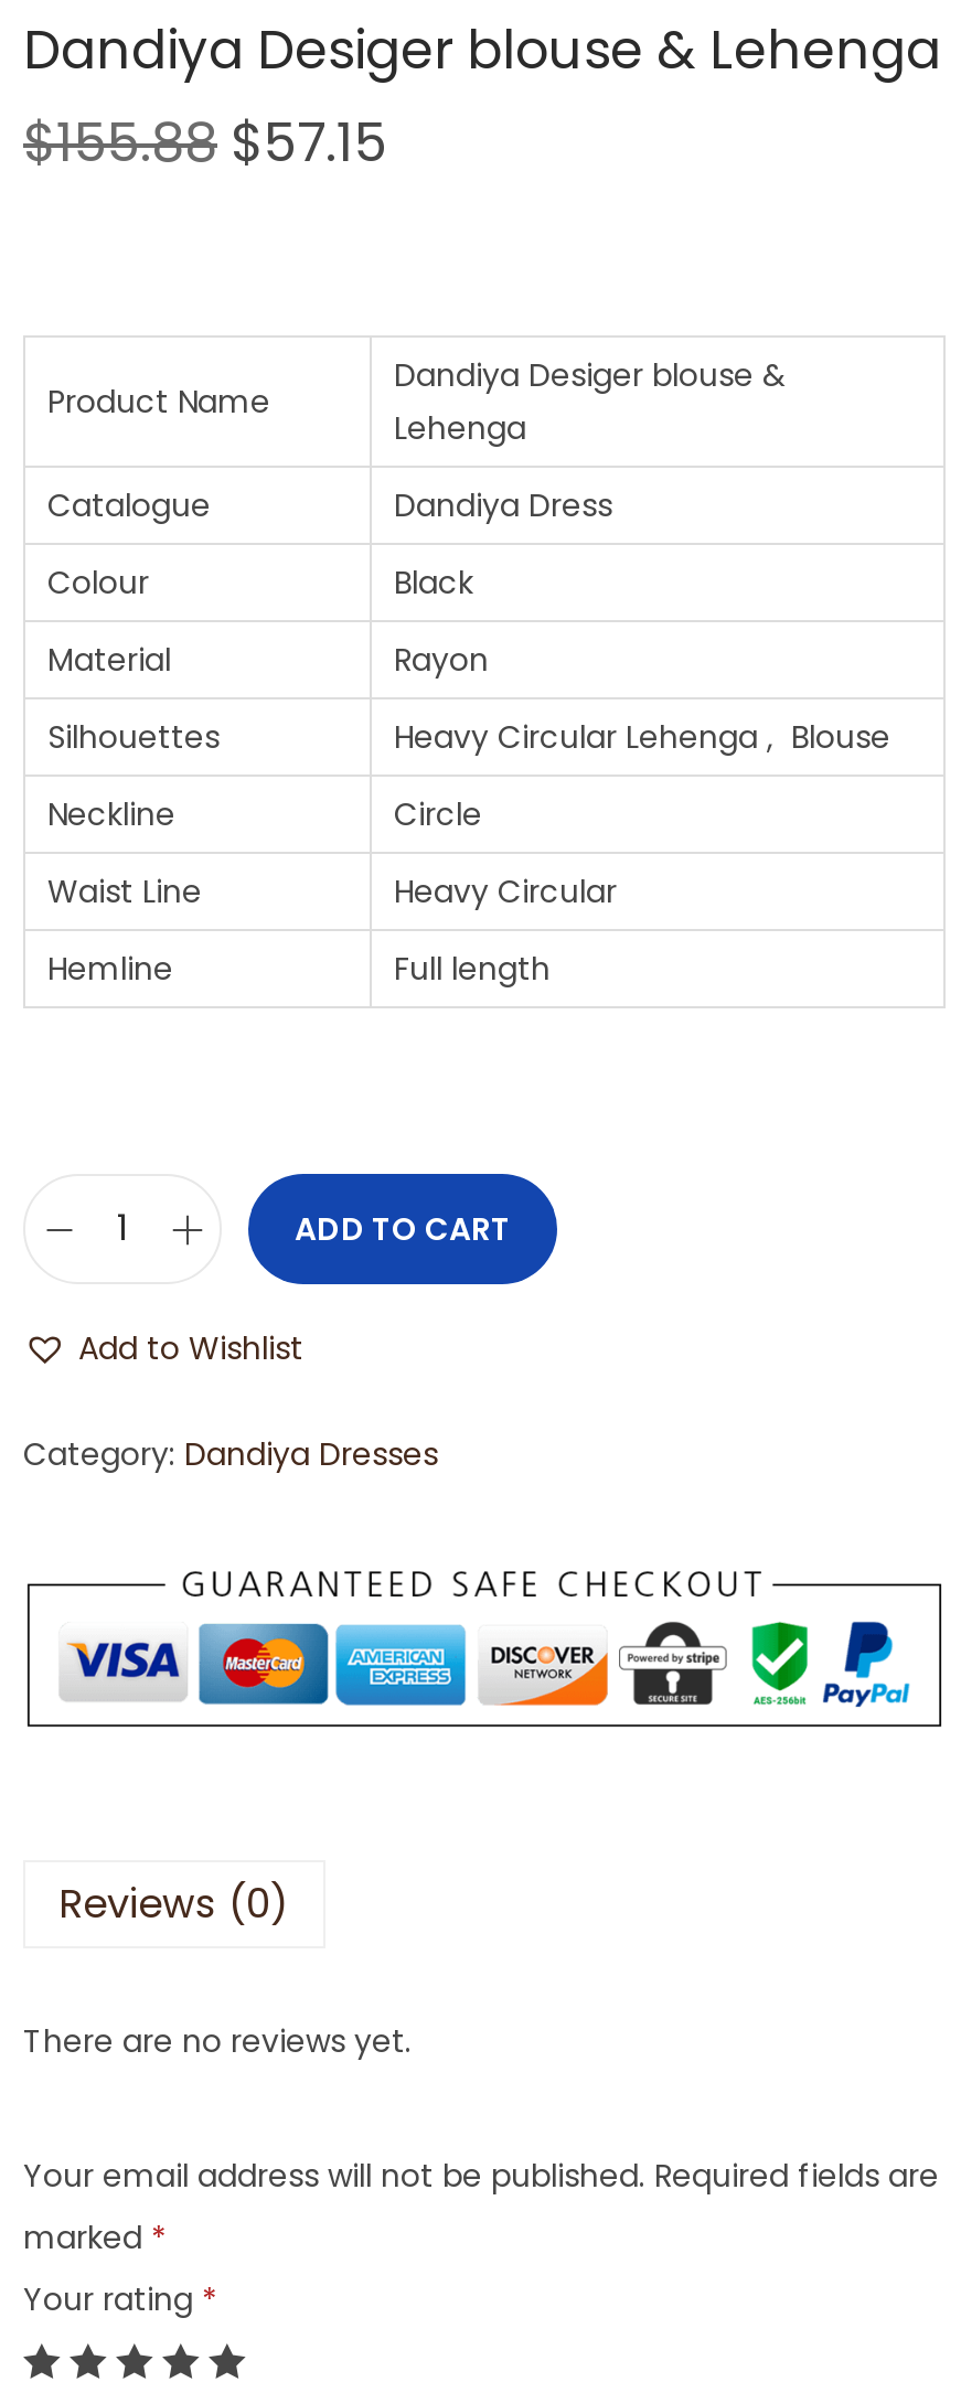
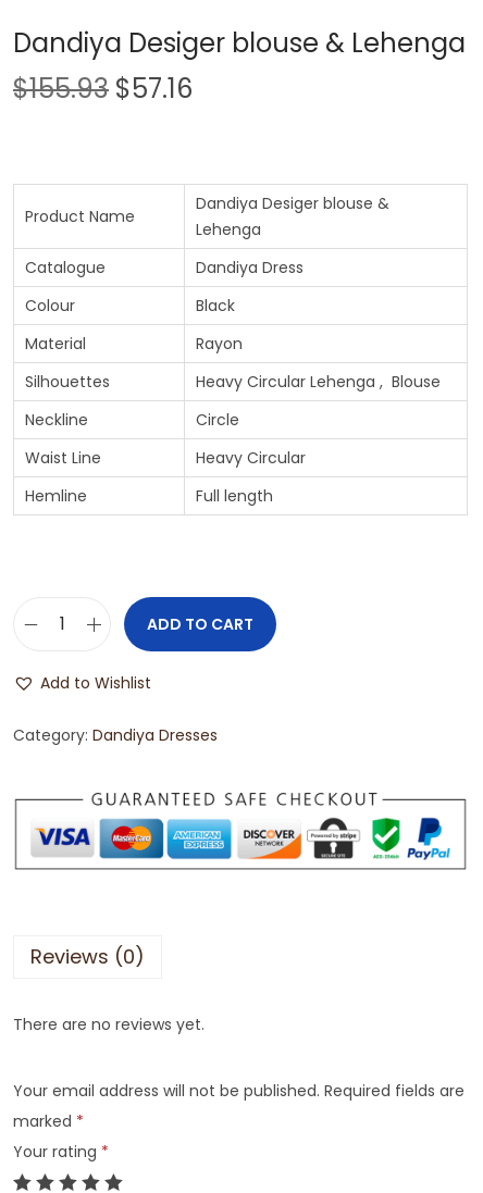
- $155.88 $57.15
+ $155.93 $57.16
